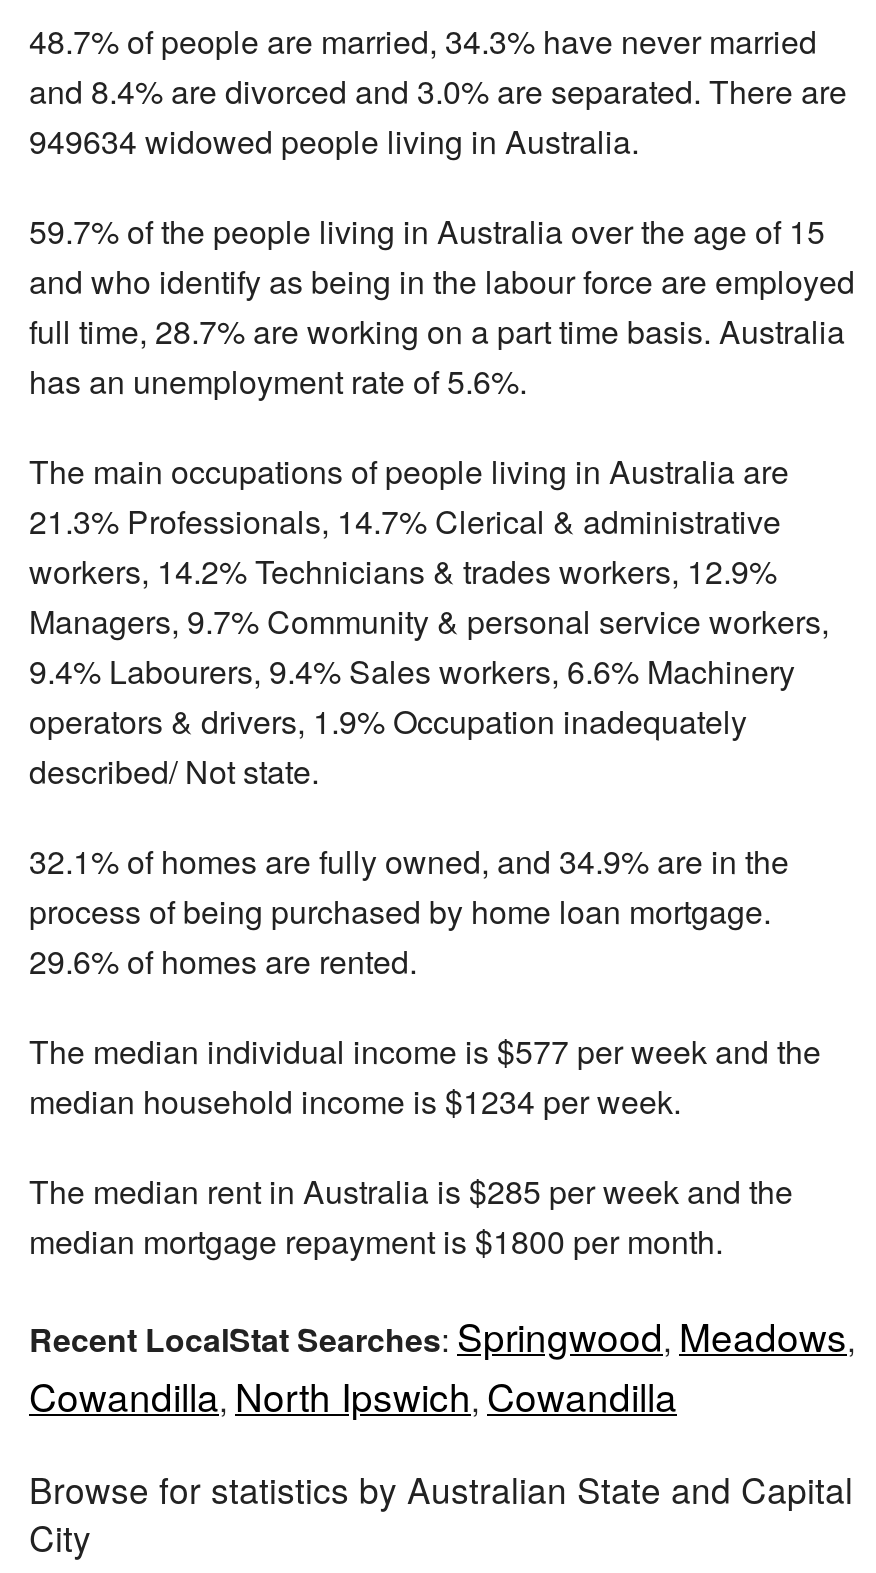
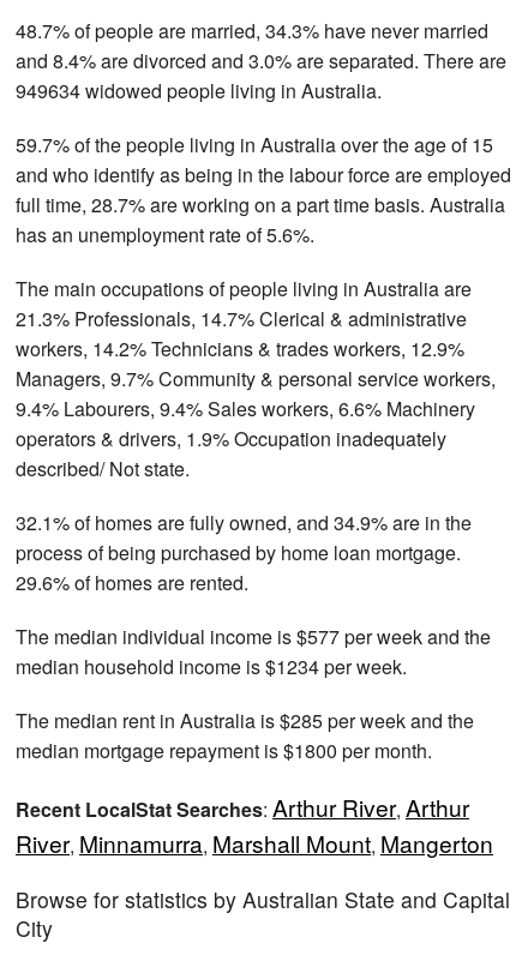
- Recent LocalStat Searches: Springwood, Meadows,
- Cowandilla, North Ipswich, Cowandilla
+ Recent LocalStat Searches: Arthur River, Arthur
+ River, Minnamurra, Marshall Mount, Mangerton
